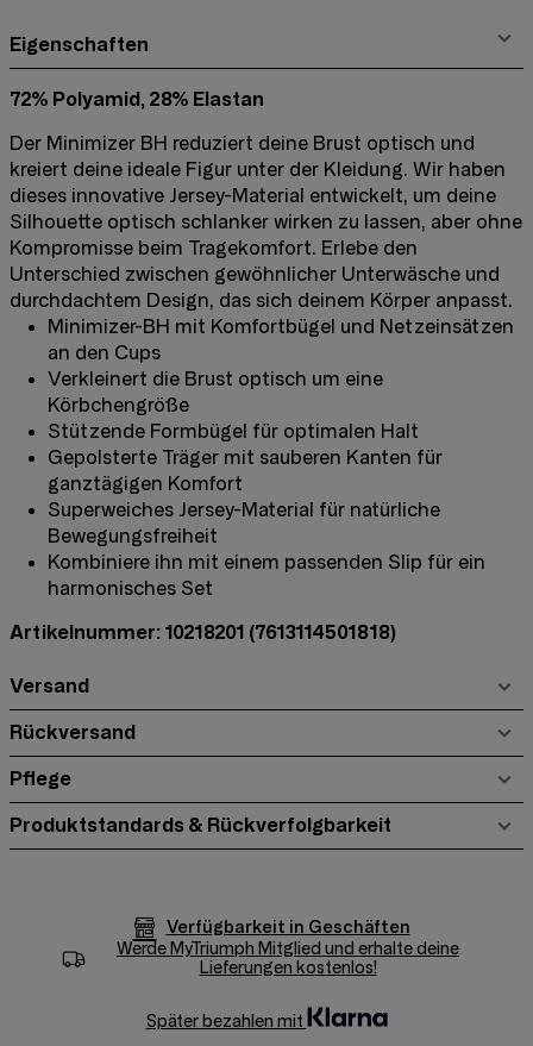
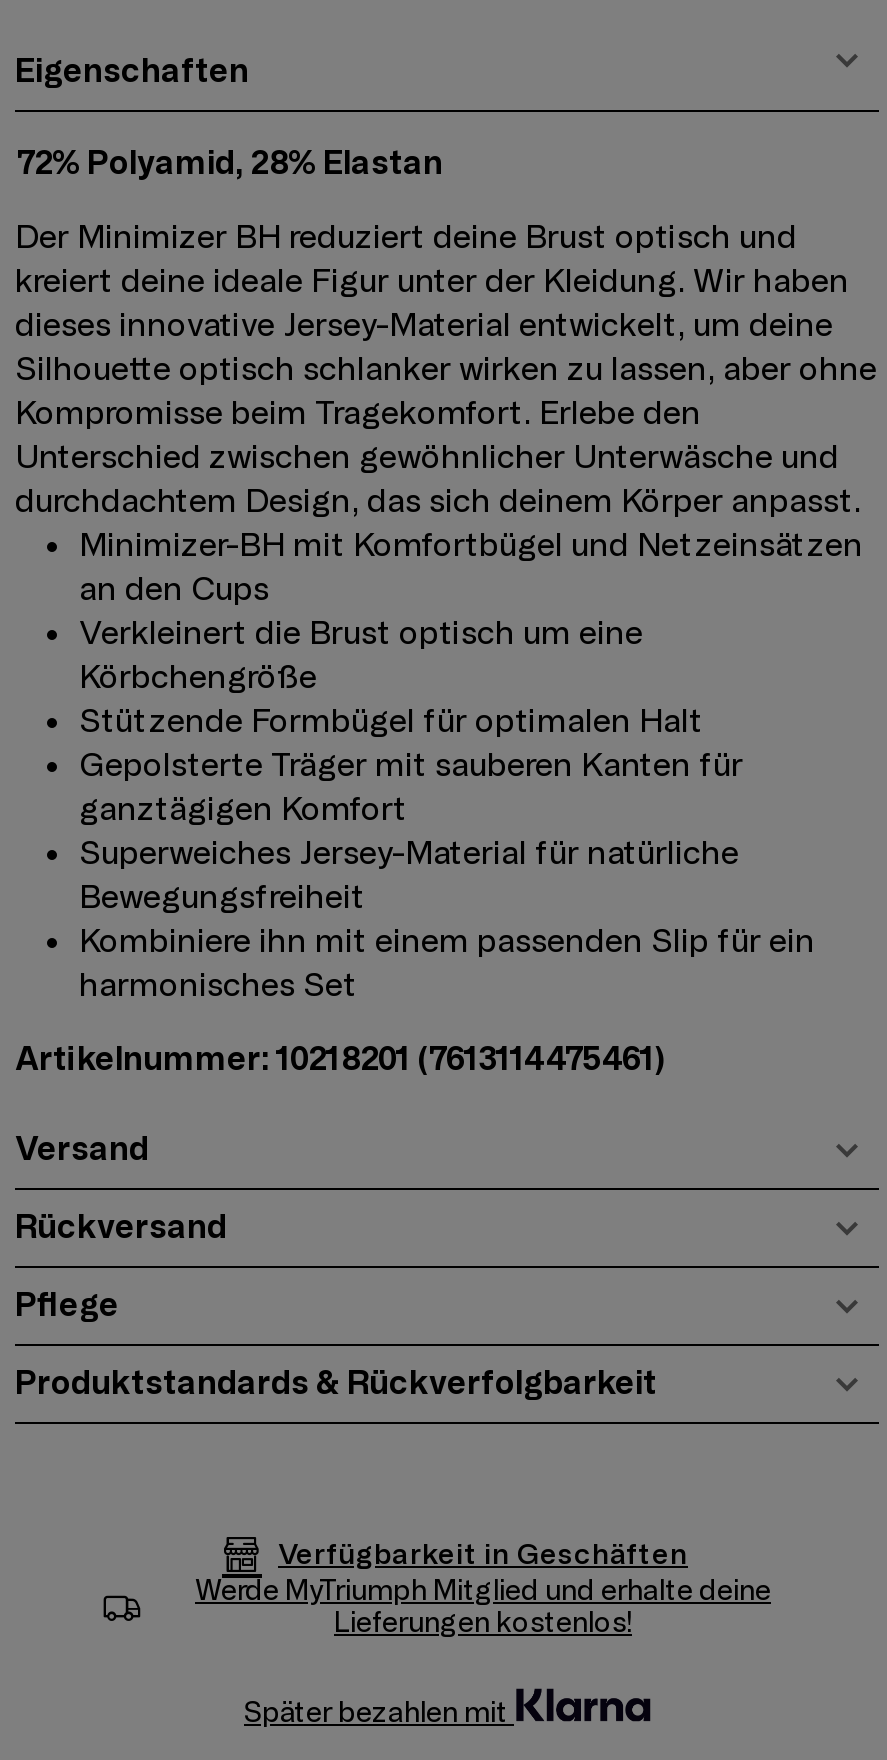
- Artikelnummer: 10218201 (7613114501818)
+ Artikelnummer: 10218201 (7613114475461)
